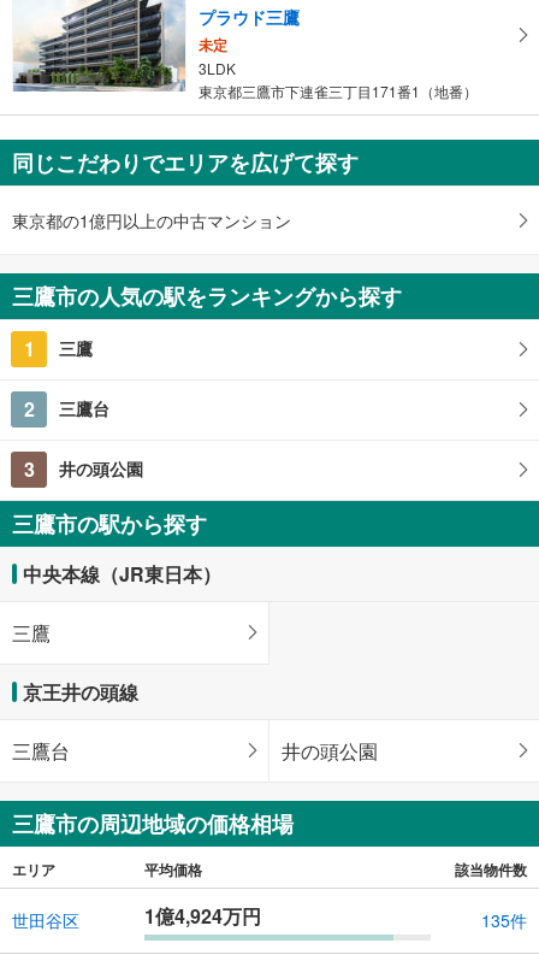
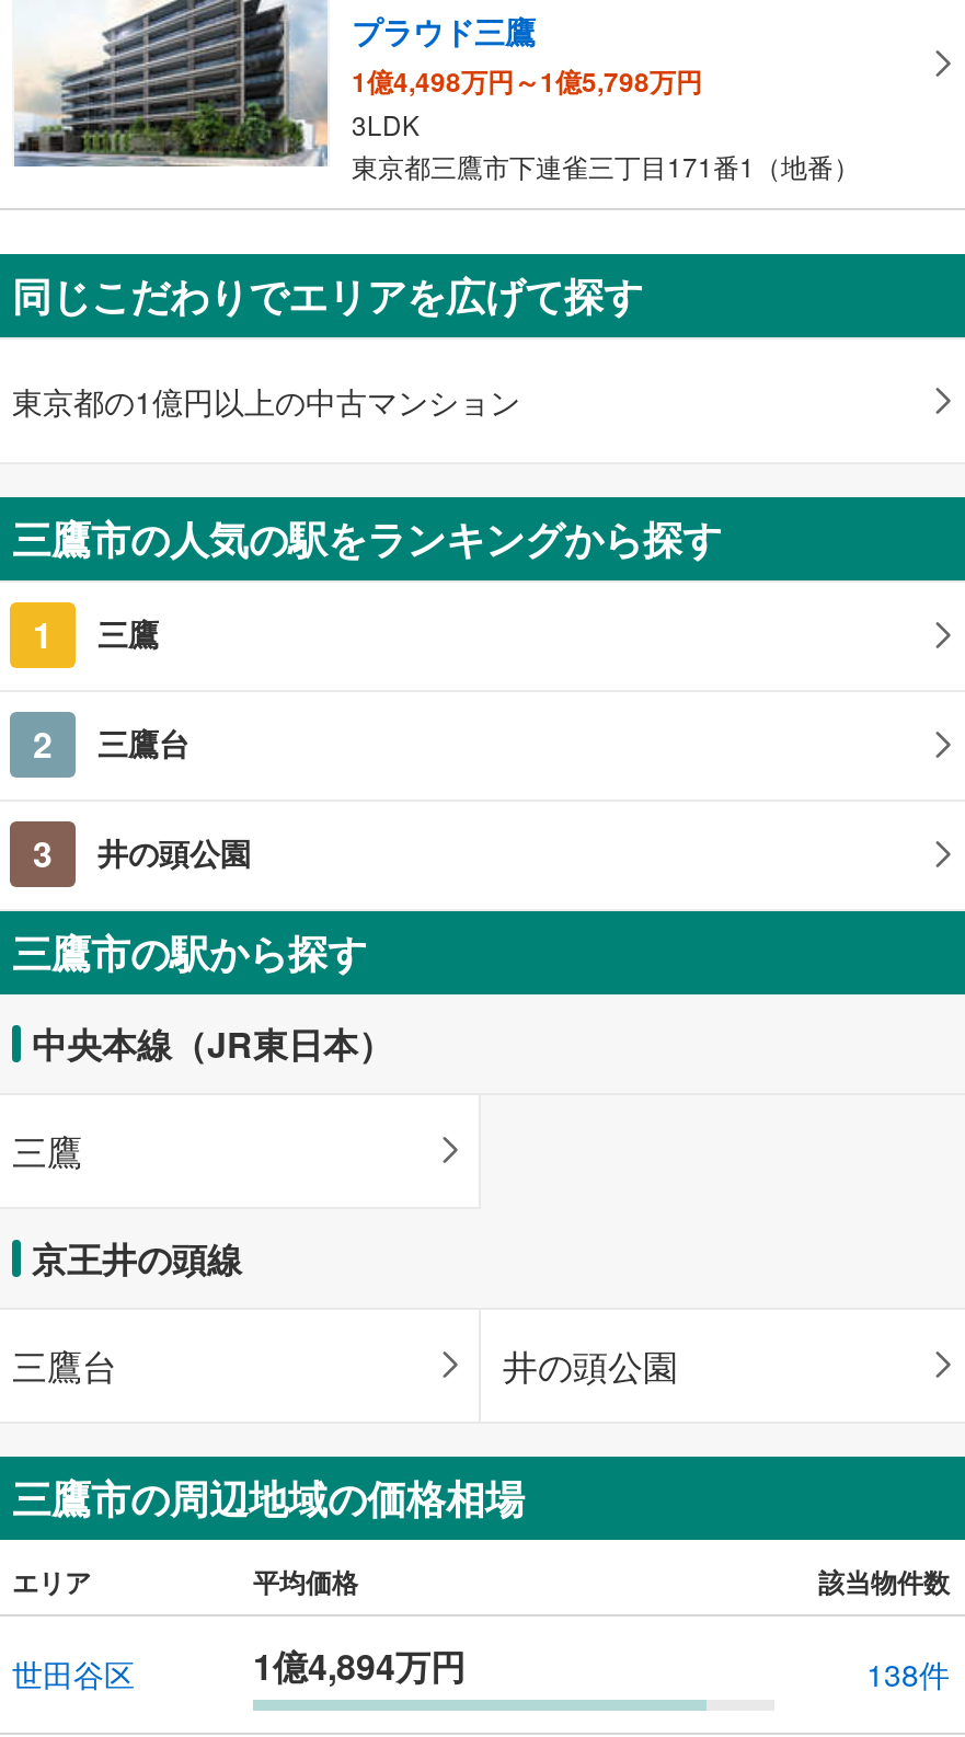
- 未定
+ 1億4,498万円～1億5,798万円

- 1億4,924万円
+ 1億4,894万円

- 135件
+ 138件
